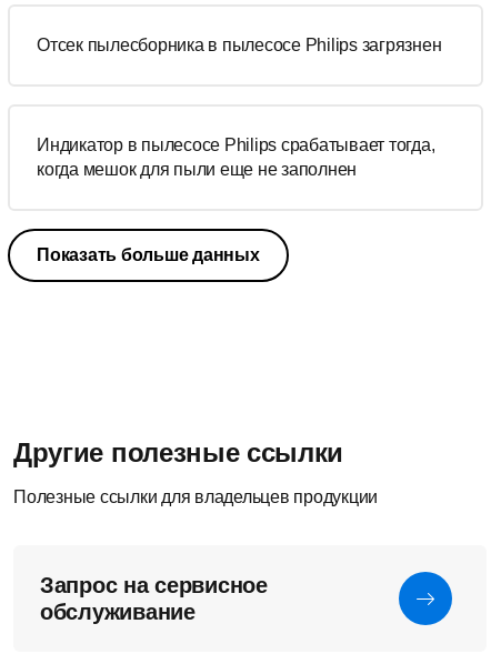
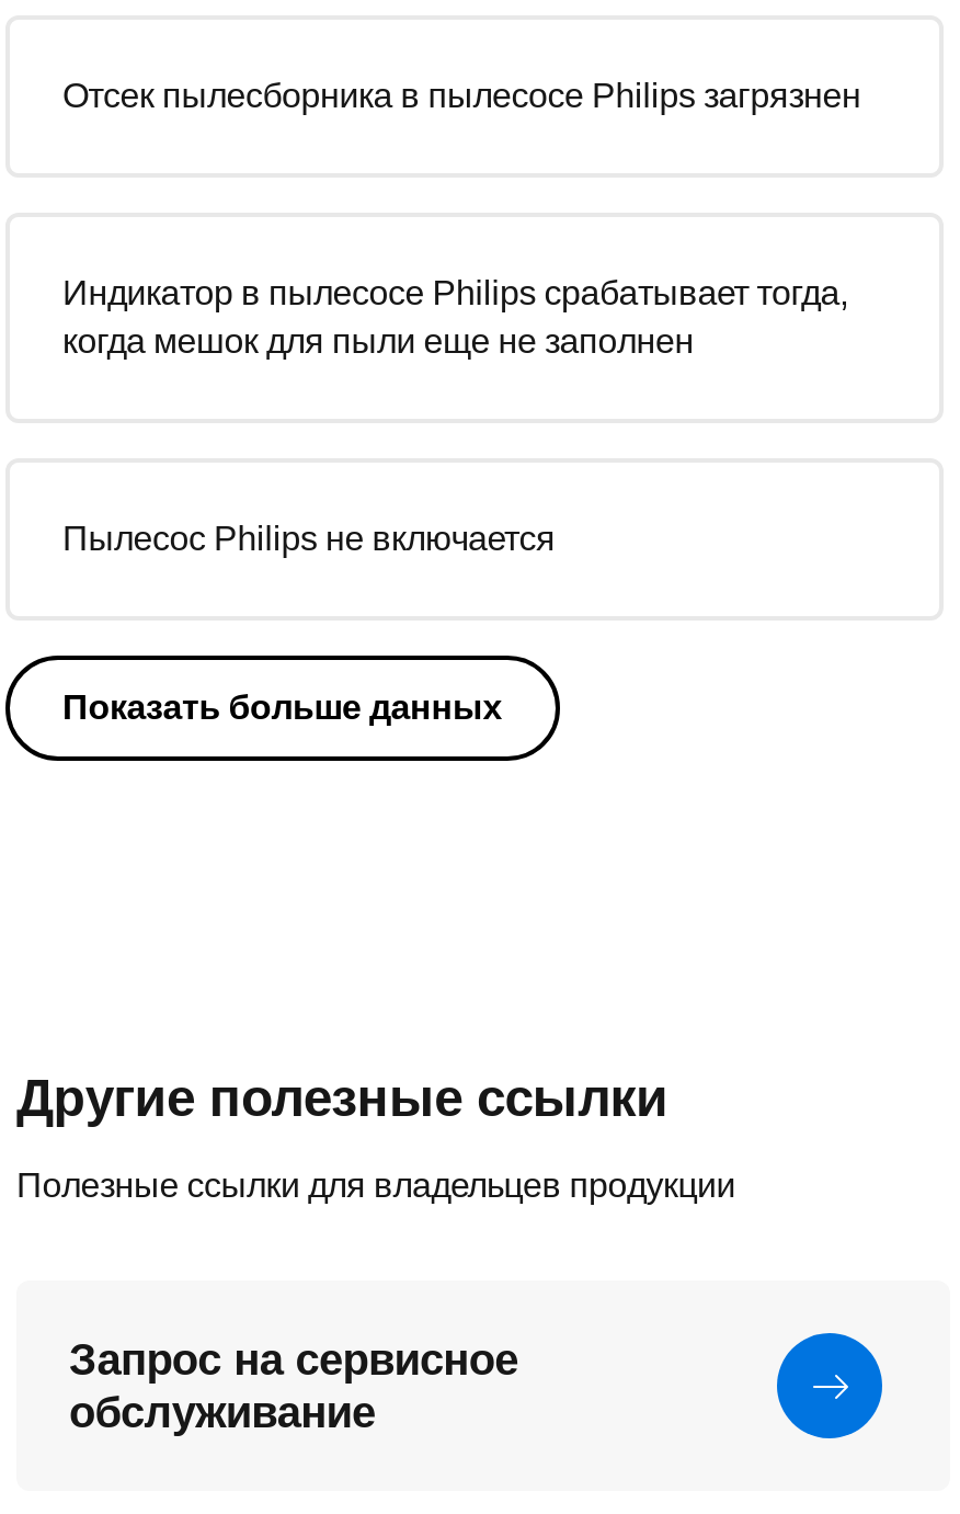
+ Пылесос Philips не включается
